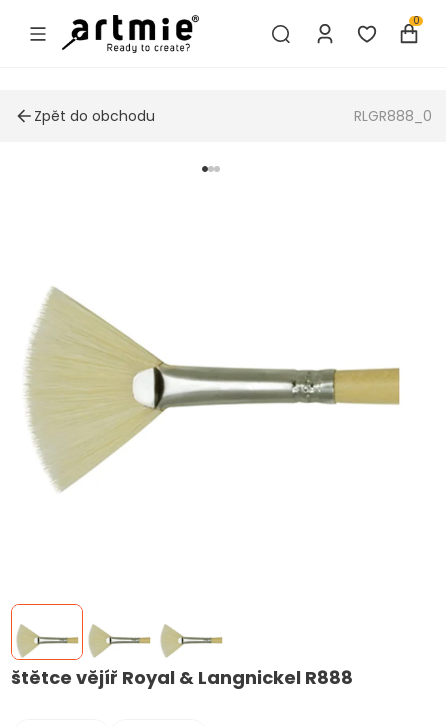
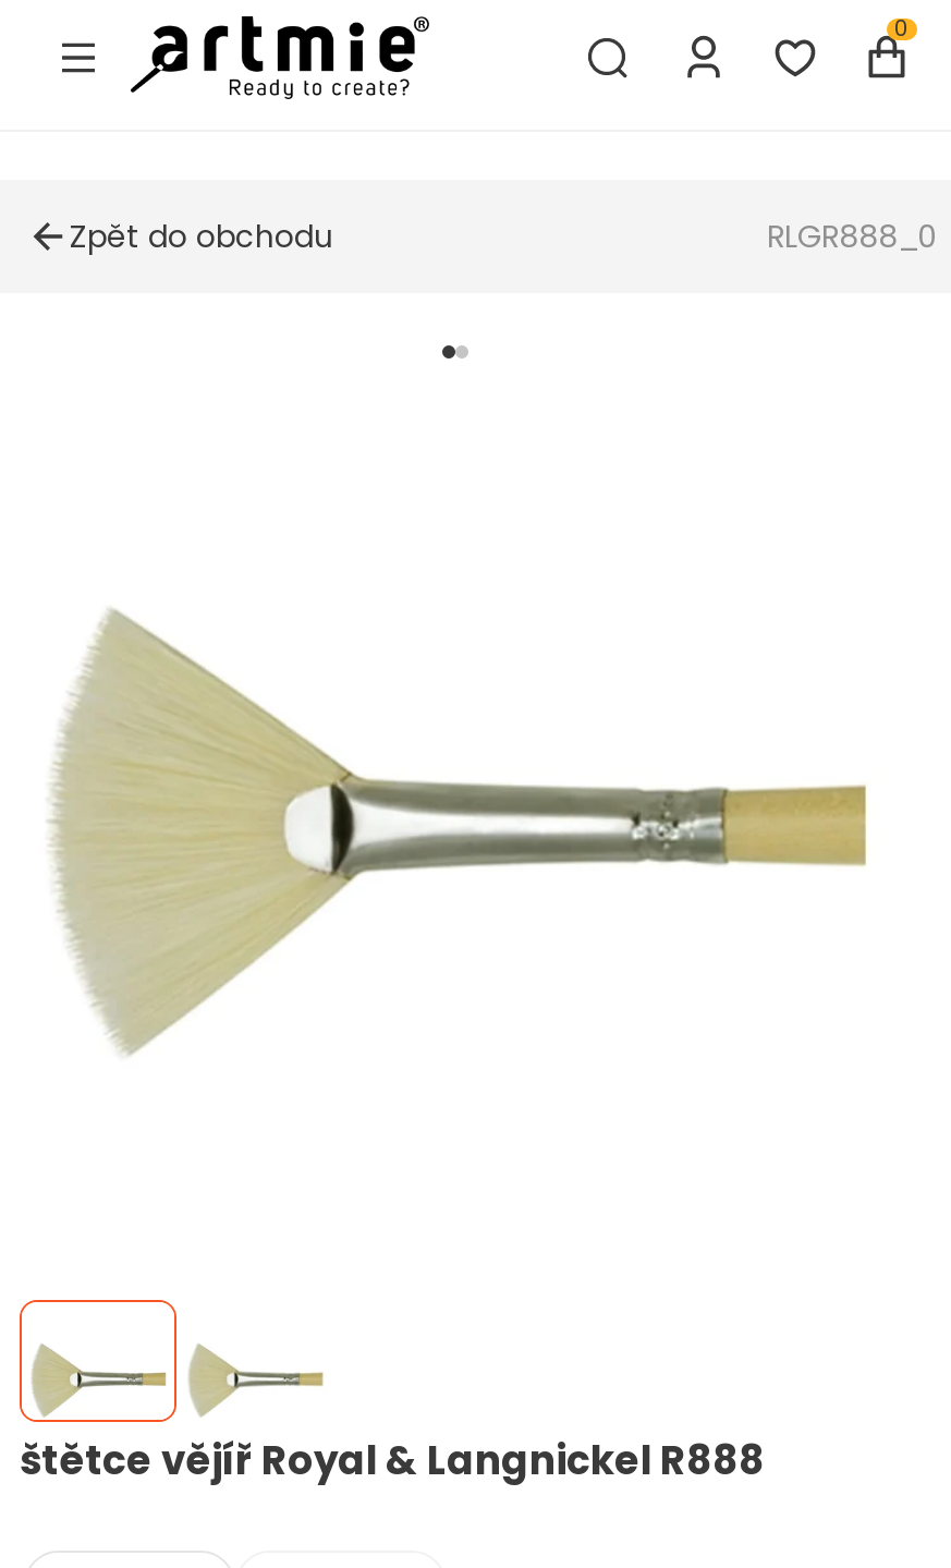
- [image]
